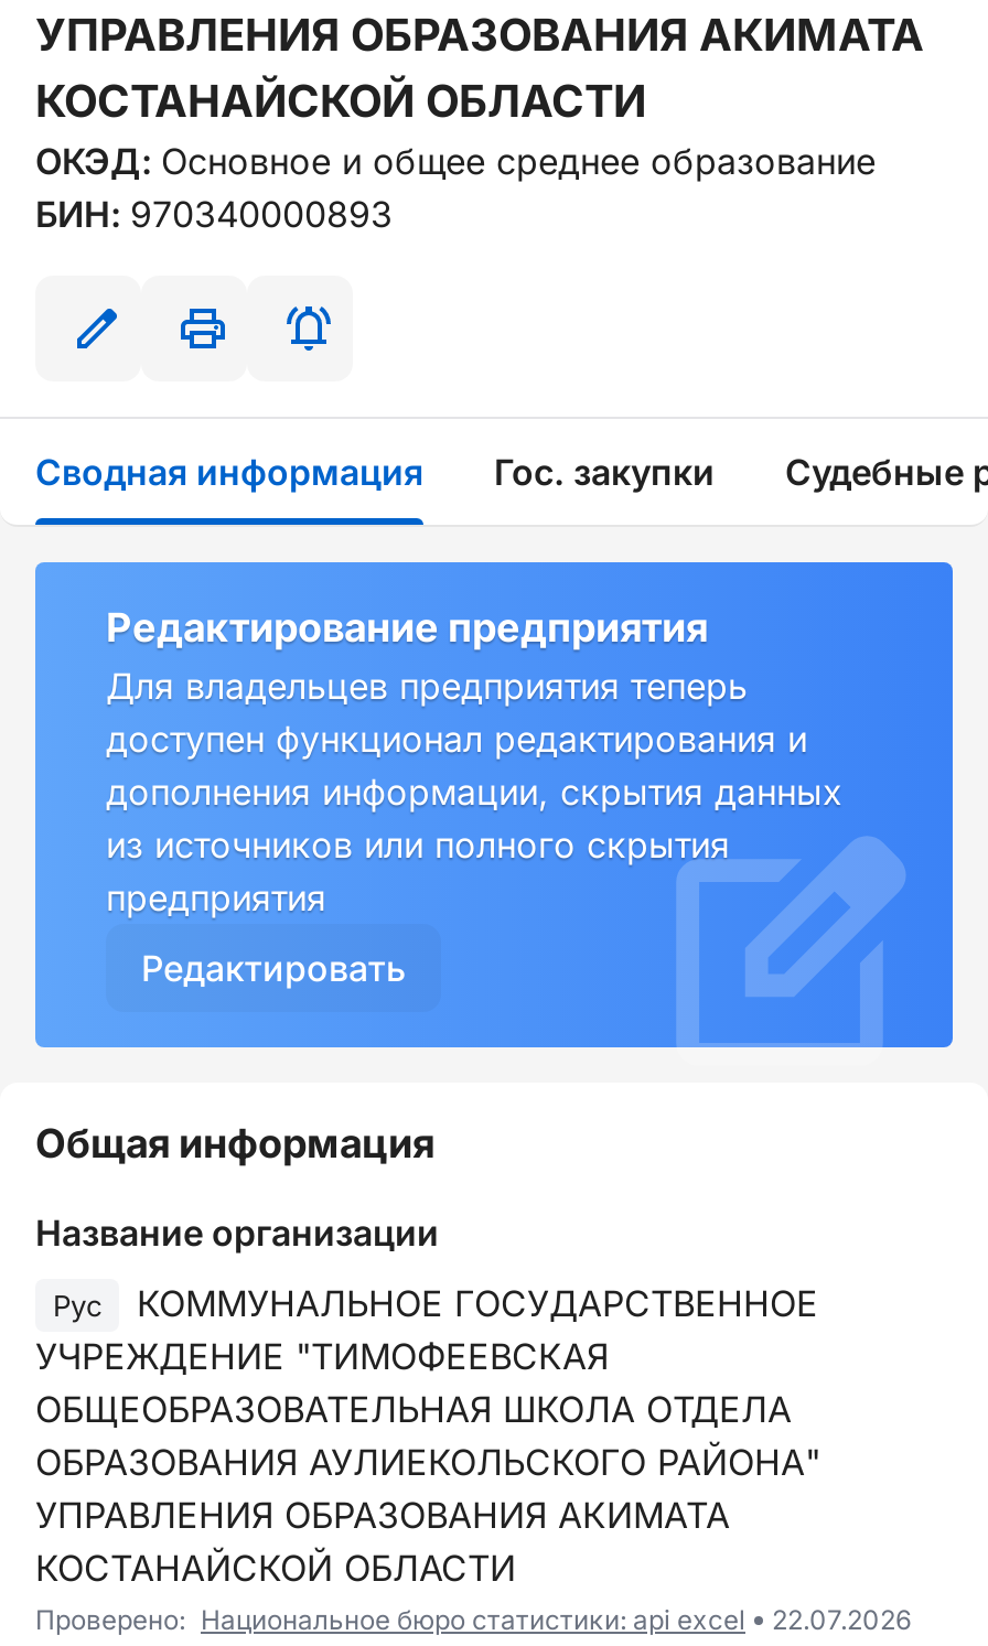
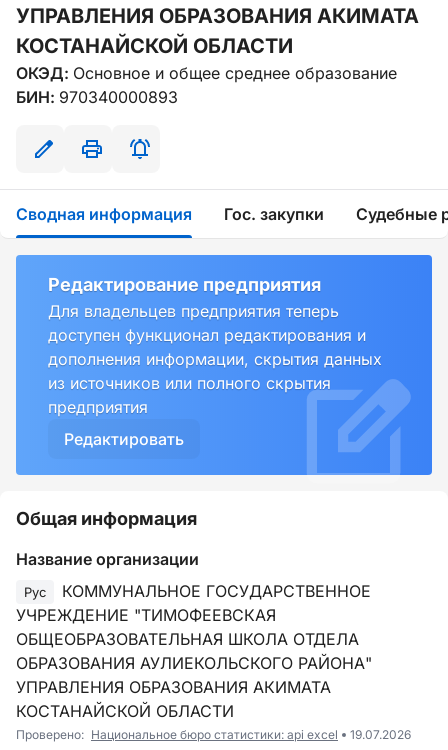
- Проверено: Национальное бюро статистики: api excel 22.07.2026
+ Проверено: Национальное бюро статистики: api excel 19.07.2026
